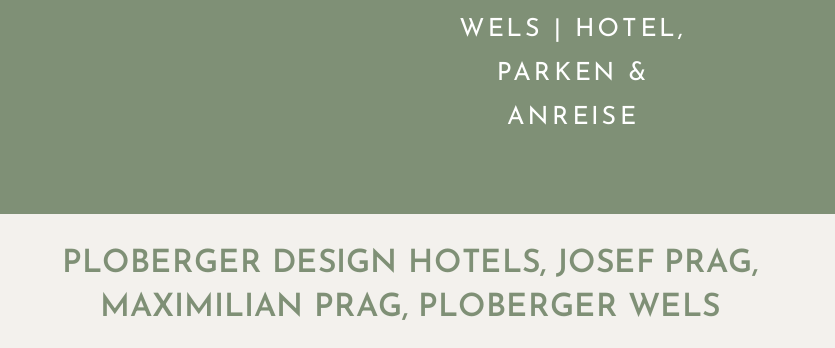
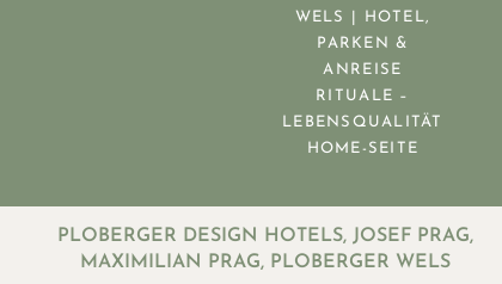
+ RITUALE –
+ LEBENSQUALITÄT
+ HOME-SEITE
